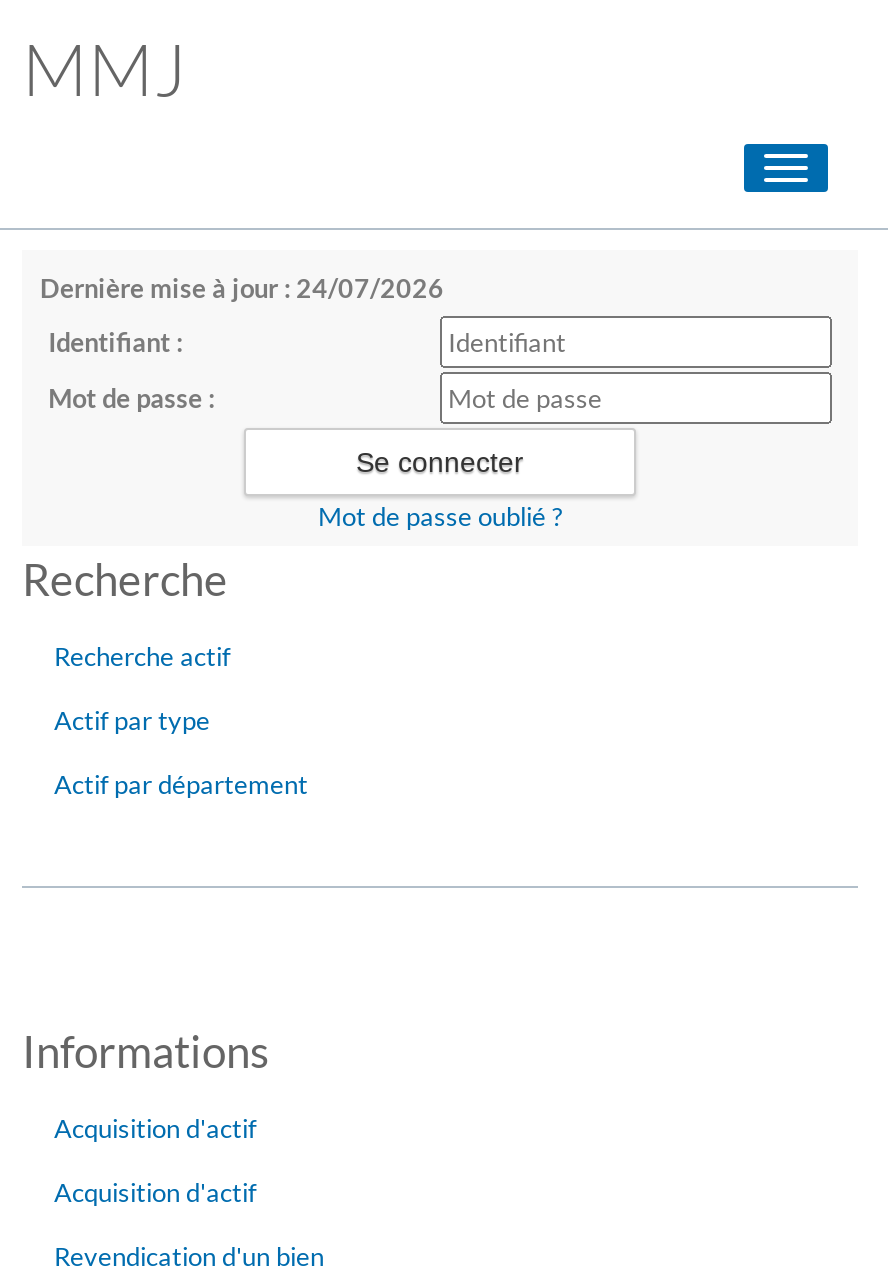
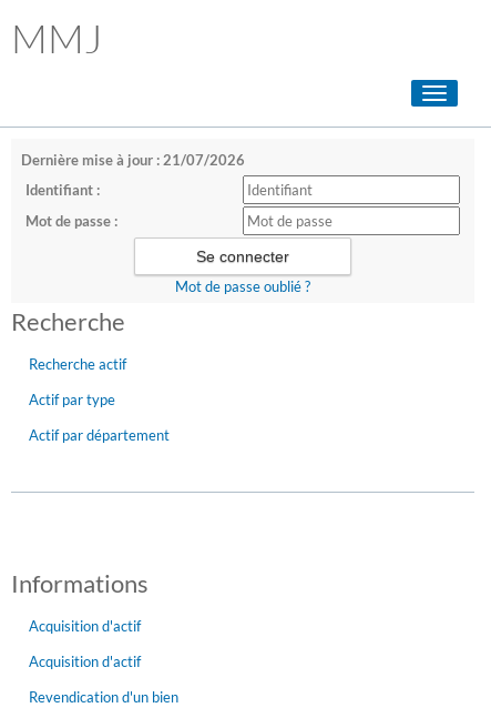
- Dernière mise à jour : 24/07/2026
+ Dernière mise à jour : 21/07/2026
